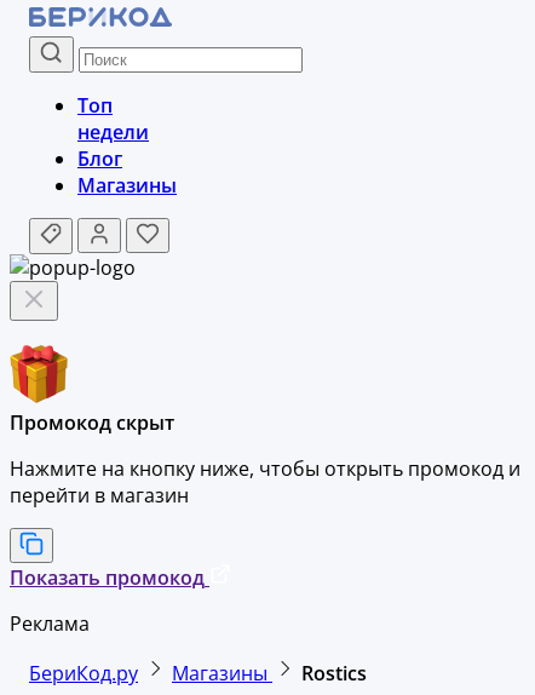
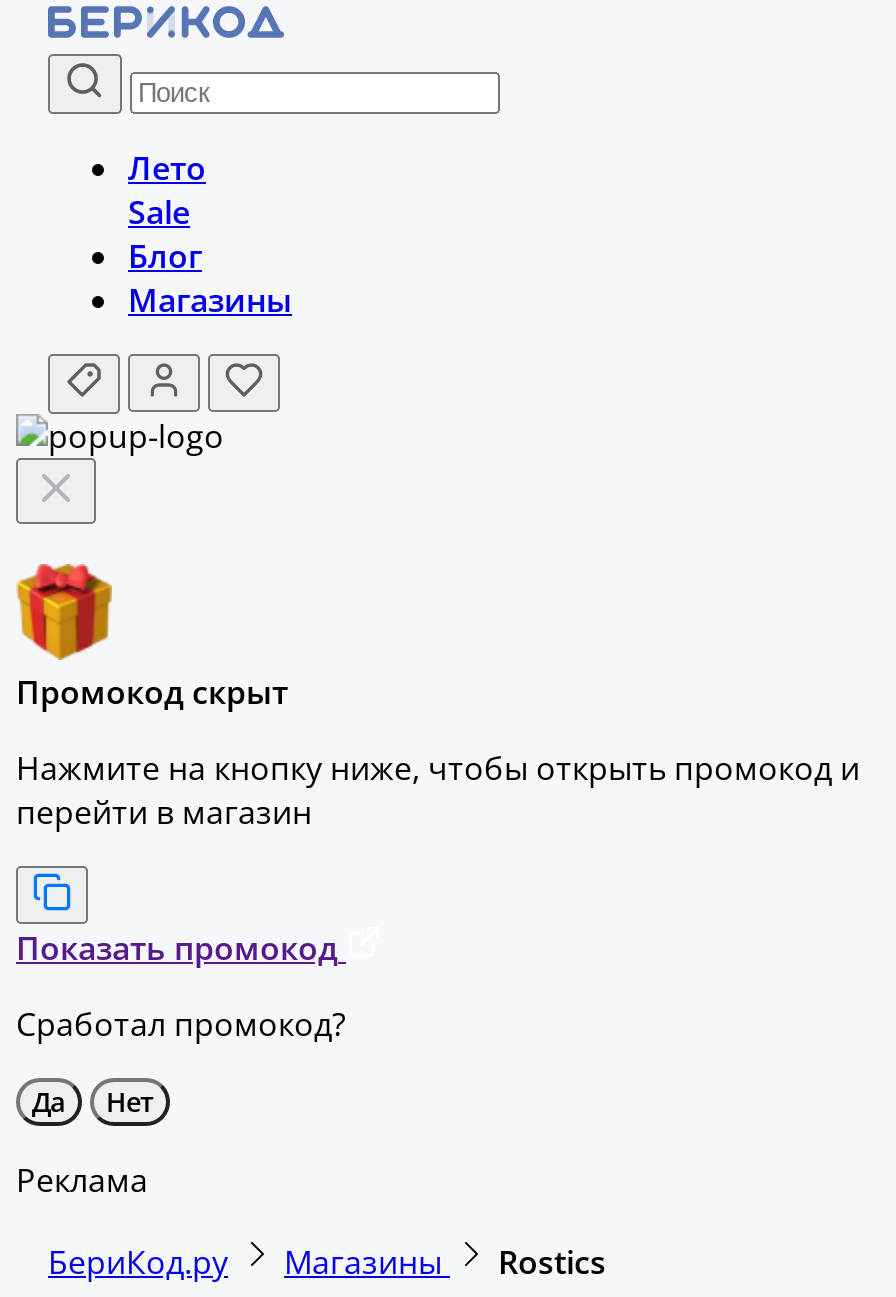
- Топ
- недели
+ Лето
+ Sale

+ Сработал промокод?
+ Да
+ Нет
